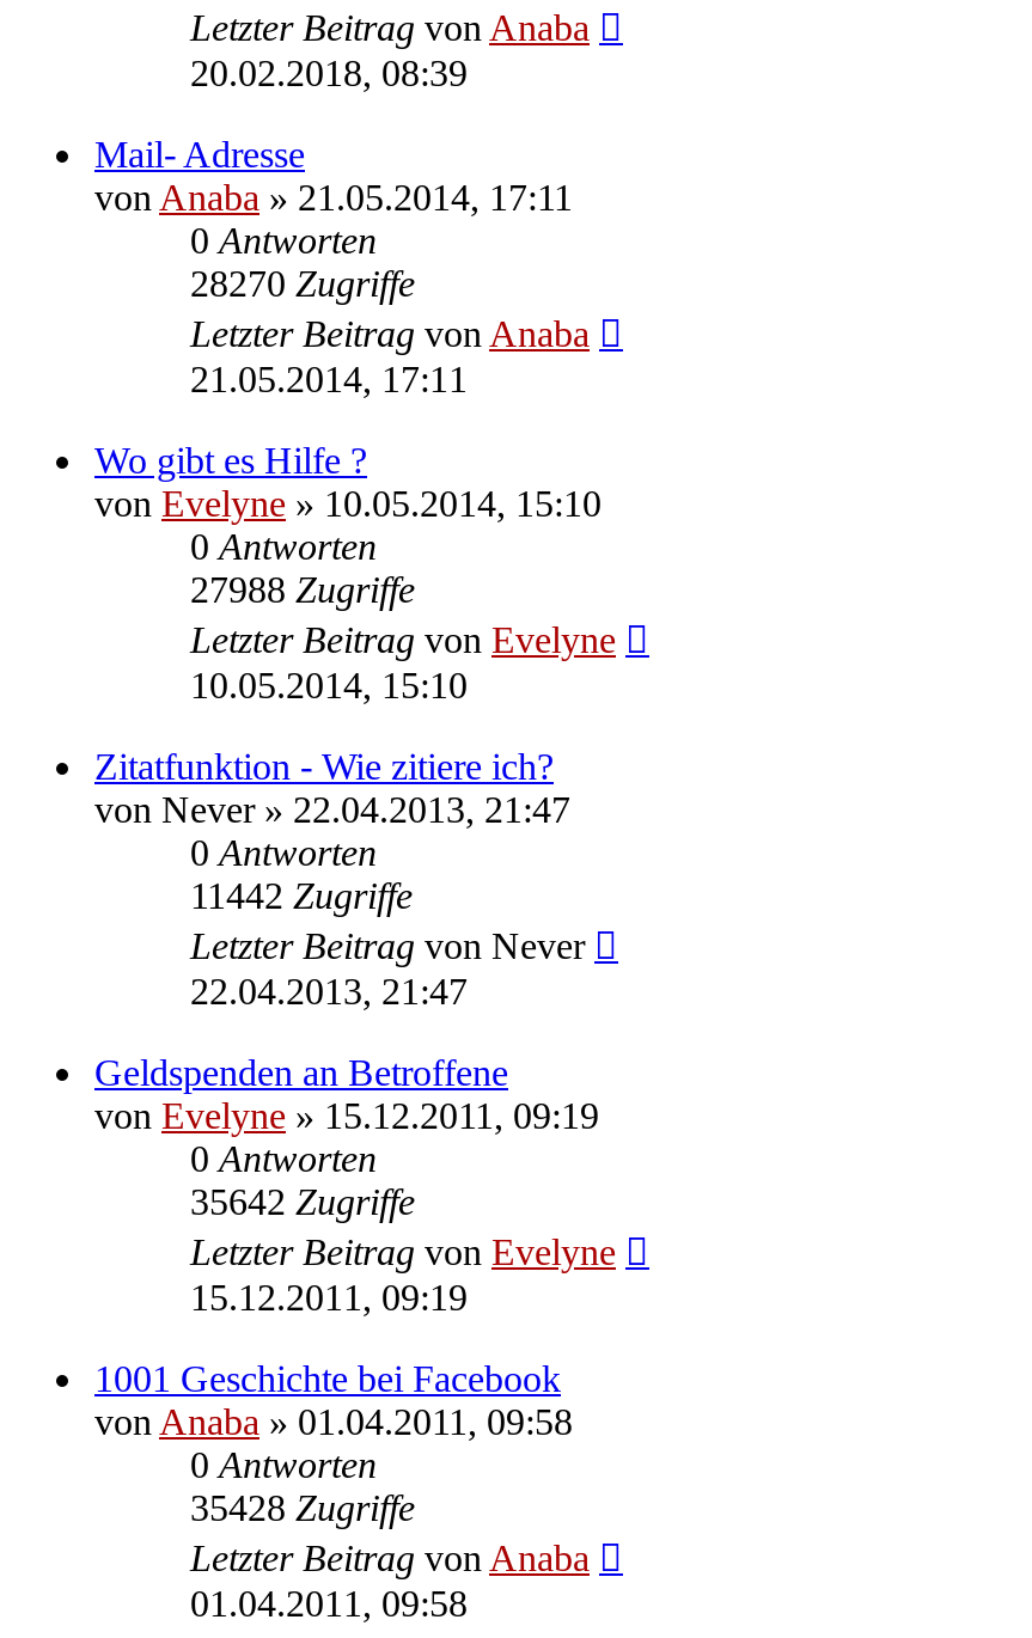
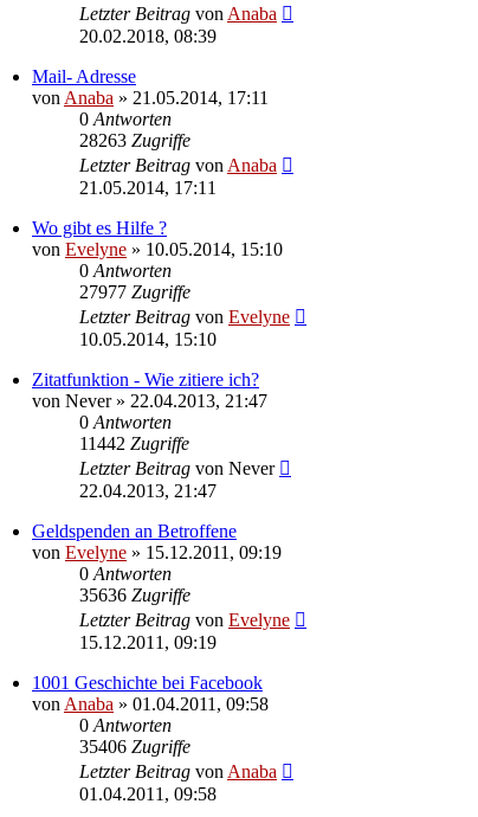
- 28270 Zugriffe
+ 28263 Zugriffe

- 27988 Zugriffe
+ 27977 Zugriffe

- 35642 Zugriffe
+ 35636 Zugriffe

- 35428 Zugriffe
+ 35406 Zugriffe
